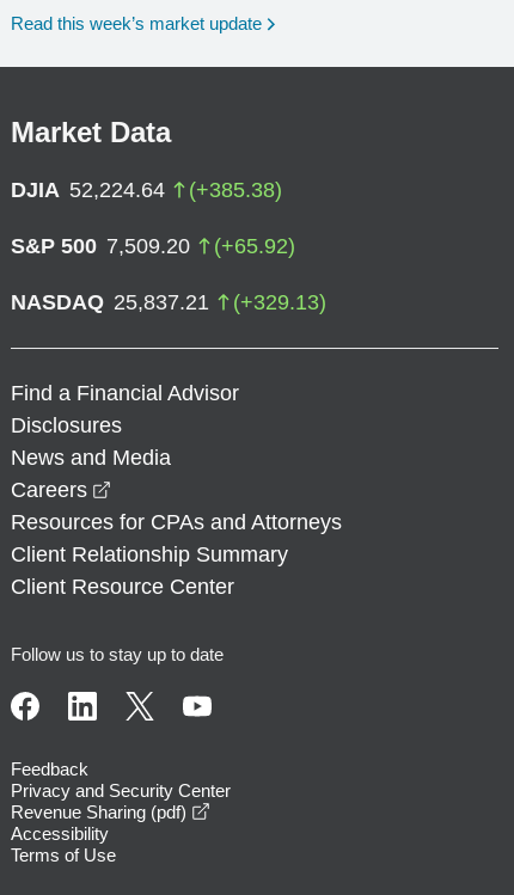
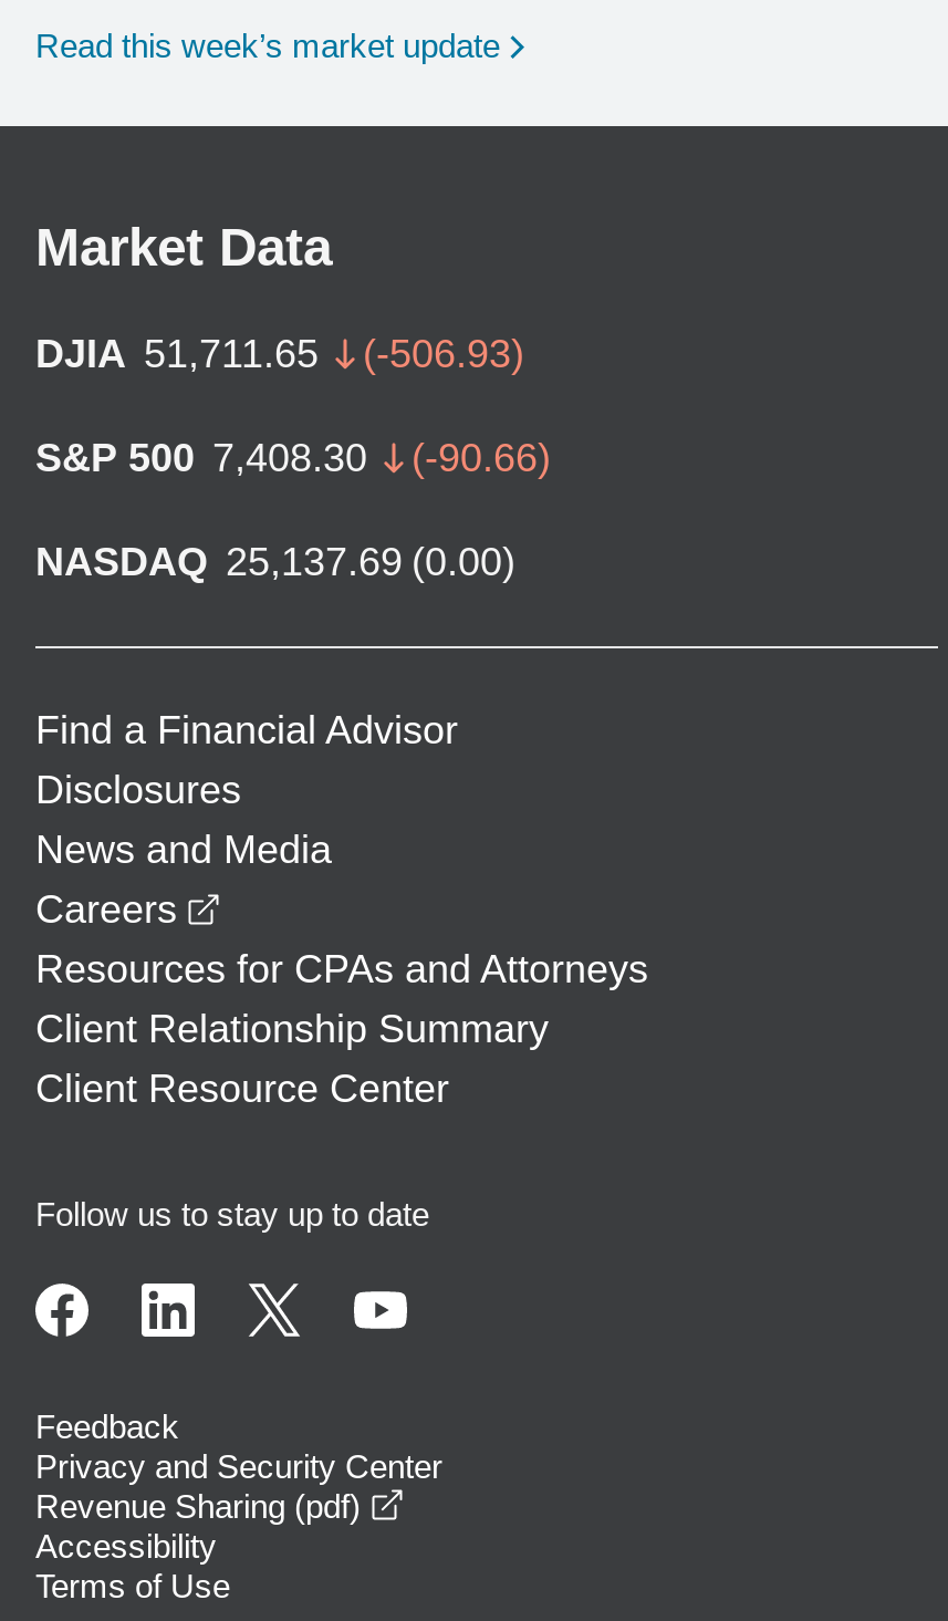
- DJIA 52,224.64
- (+385.38)
+ DJIA 51,711.65
+ (-506.93)

- S&P 500 7,509.20
- (+65.92)
+ S&P 500 7,408.30
+ (-90.66)

- NASDAQ 25,837.21
- (+329.13)
+ NASDAQ 25,137.69 (0.00)
